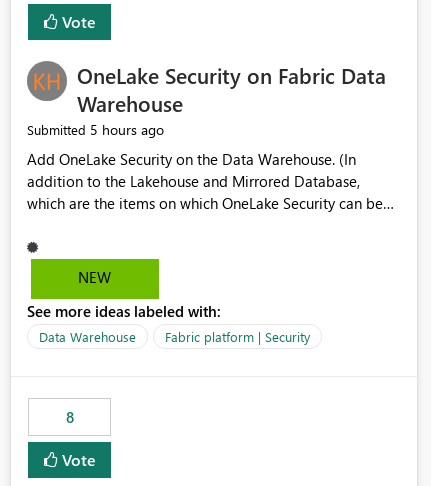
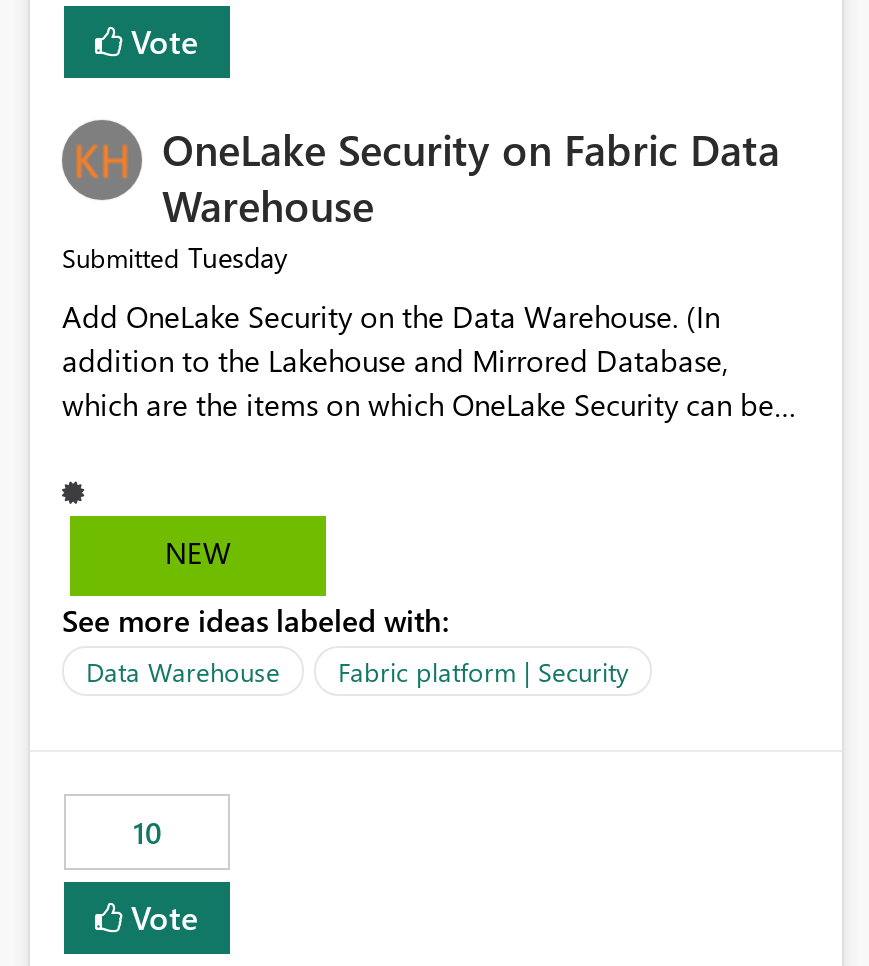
- Submitted 5 hours ago
+ Submitted Tuesday

- 8
+ 10
